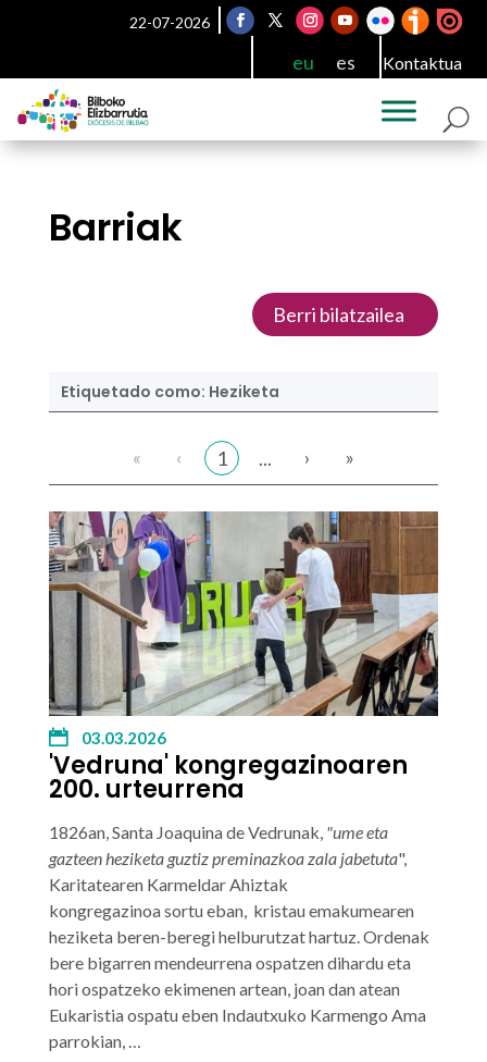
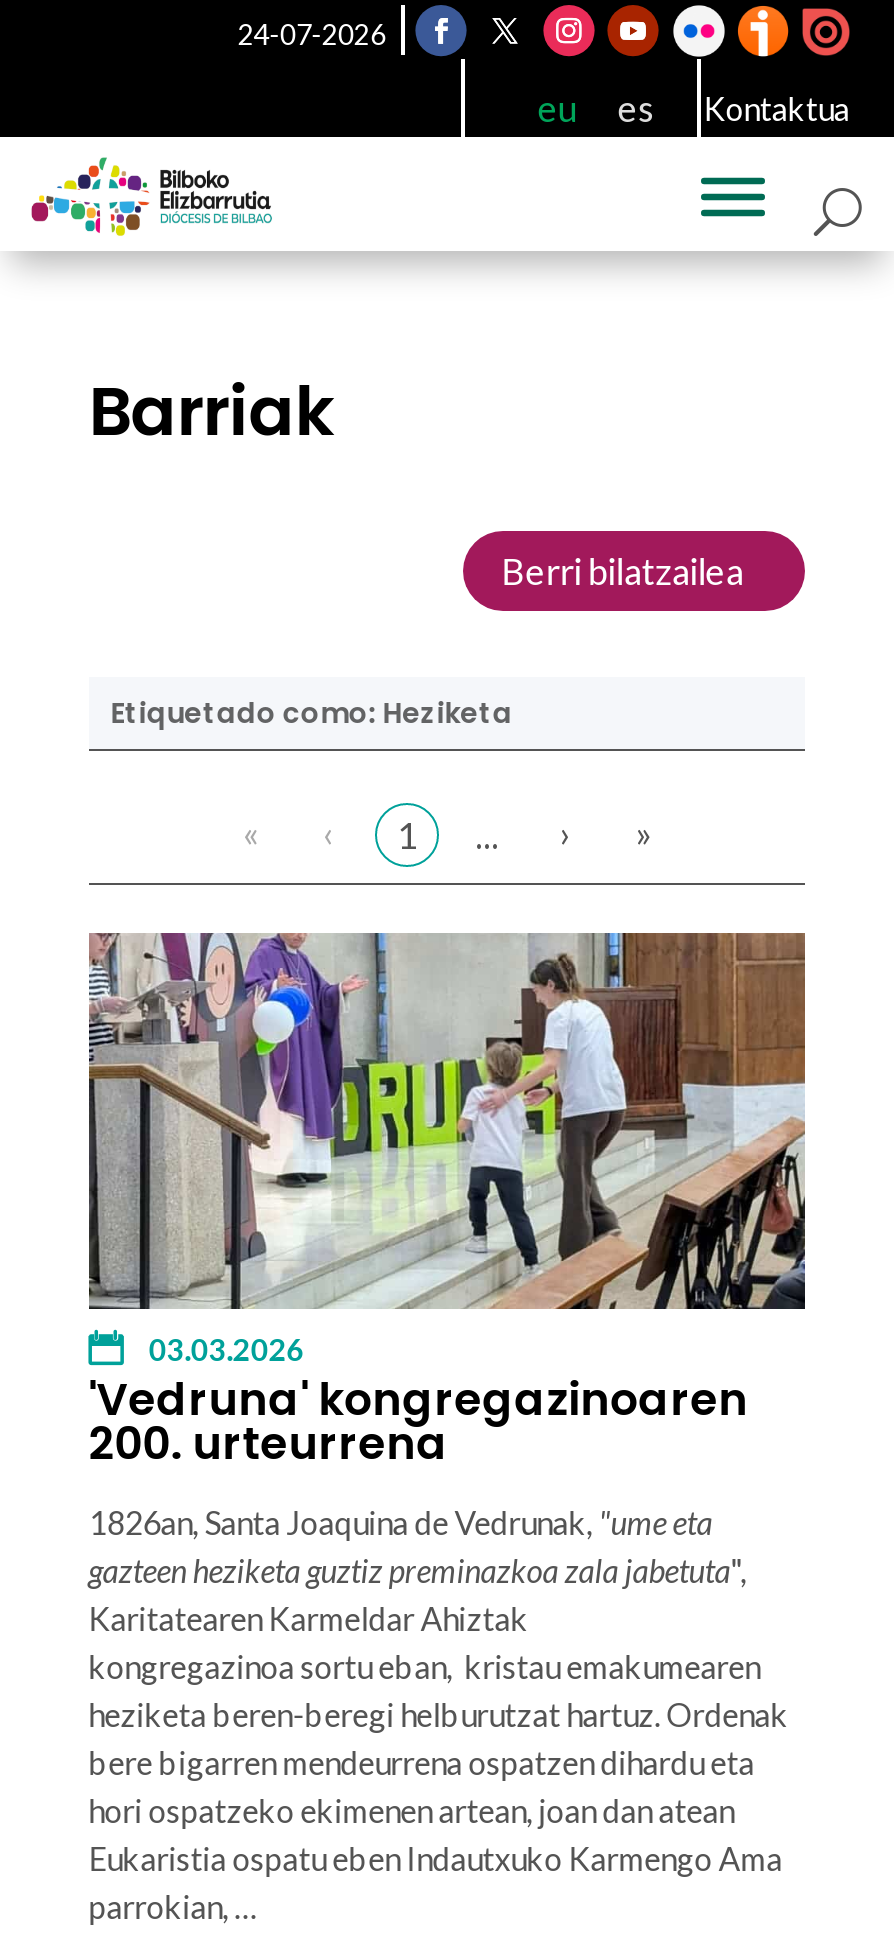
- 22-07-2026
+ 24-07-2026
